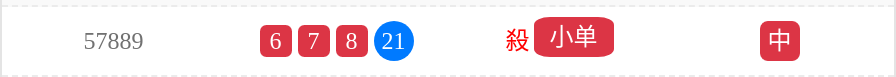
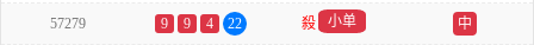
- 57889
+ 57279

- 6
+ 9

- 7
+ 9

- 8
+ 4

- 21
+ 22
